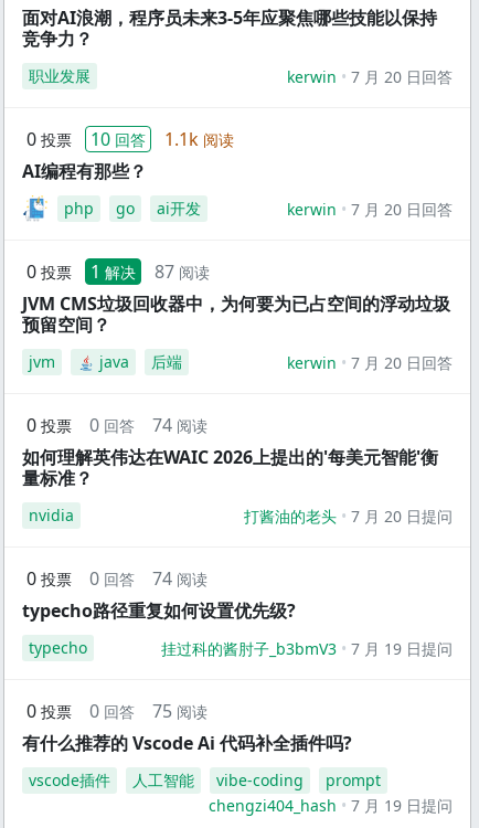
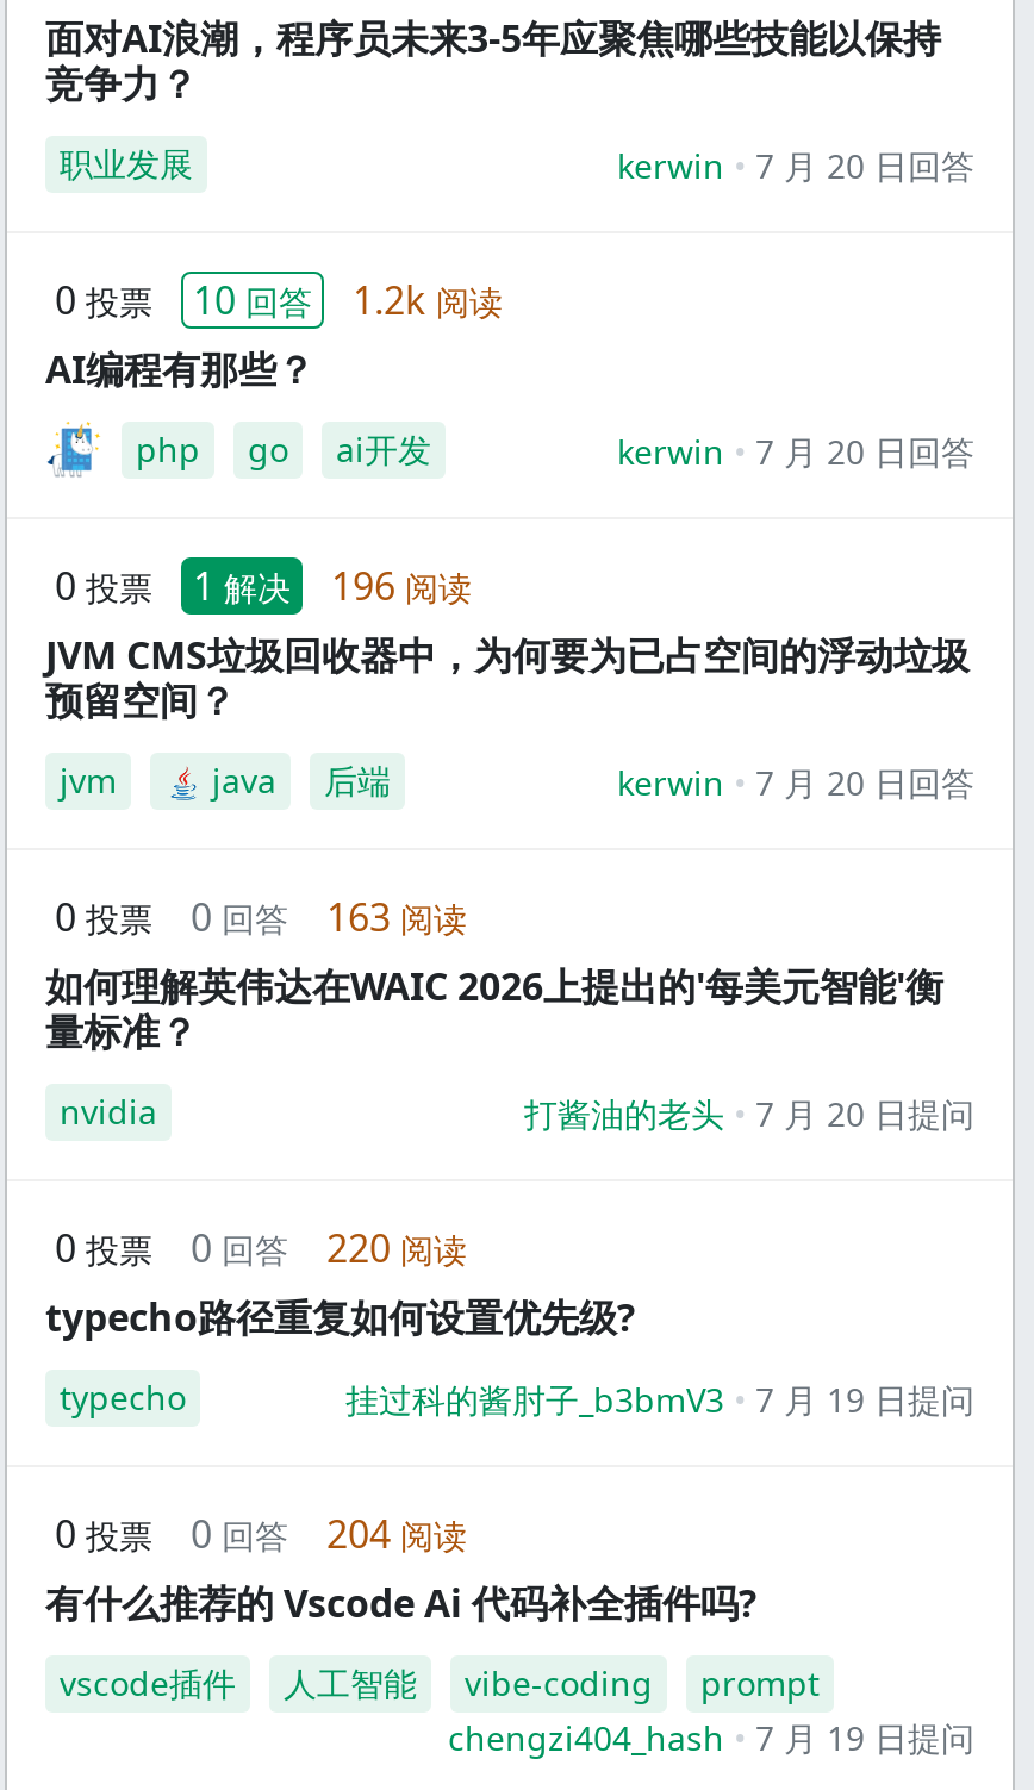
- 0 投票 10 回答 1.1k 阅读
+ 0 投票 10 回答 1.2k 阅读

- 0 投票 1 解决 87 阅读
+ 0 投票 1 解决 196 阅读

- 0 投票 0 回答 74 阅读
+ 0 投票 0 回答 163 阅读

- 0 投票 0 回答 74 阅读
+ 0 投票 0 回答 220 阅读

- 0 投票 0 回答 75 阅读
+ 0 投票 0 回答 204 阅读
